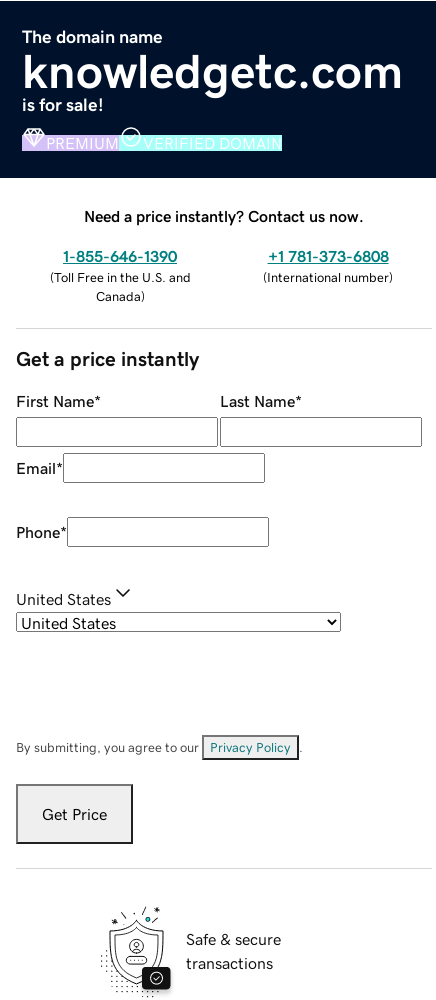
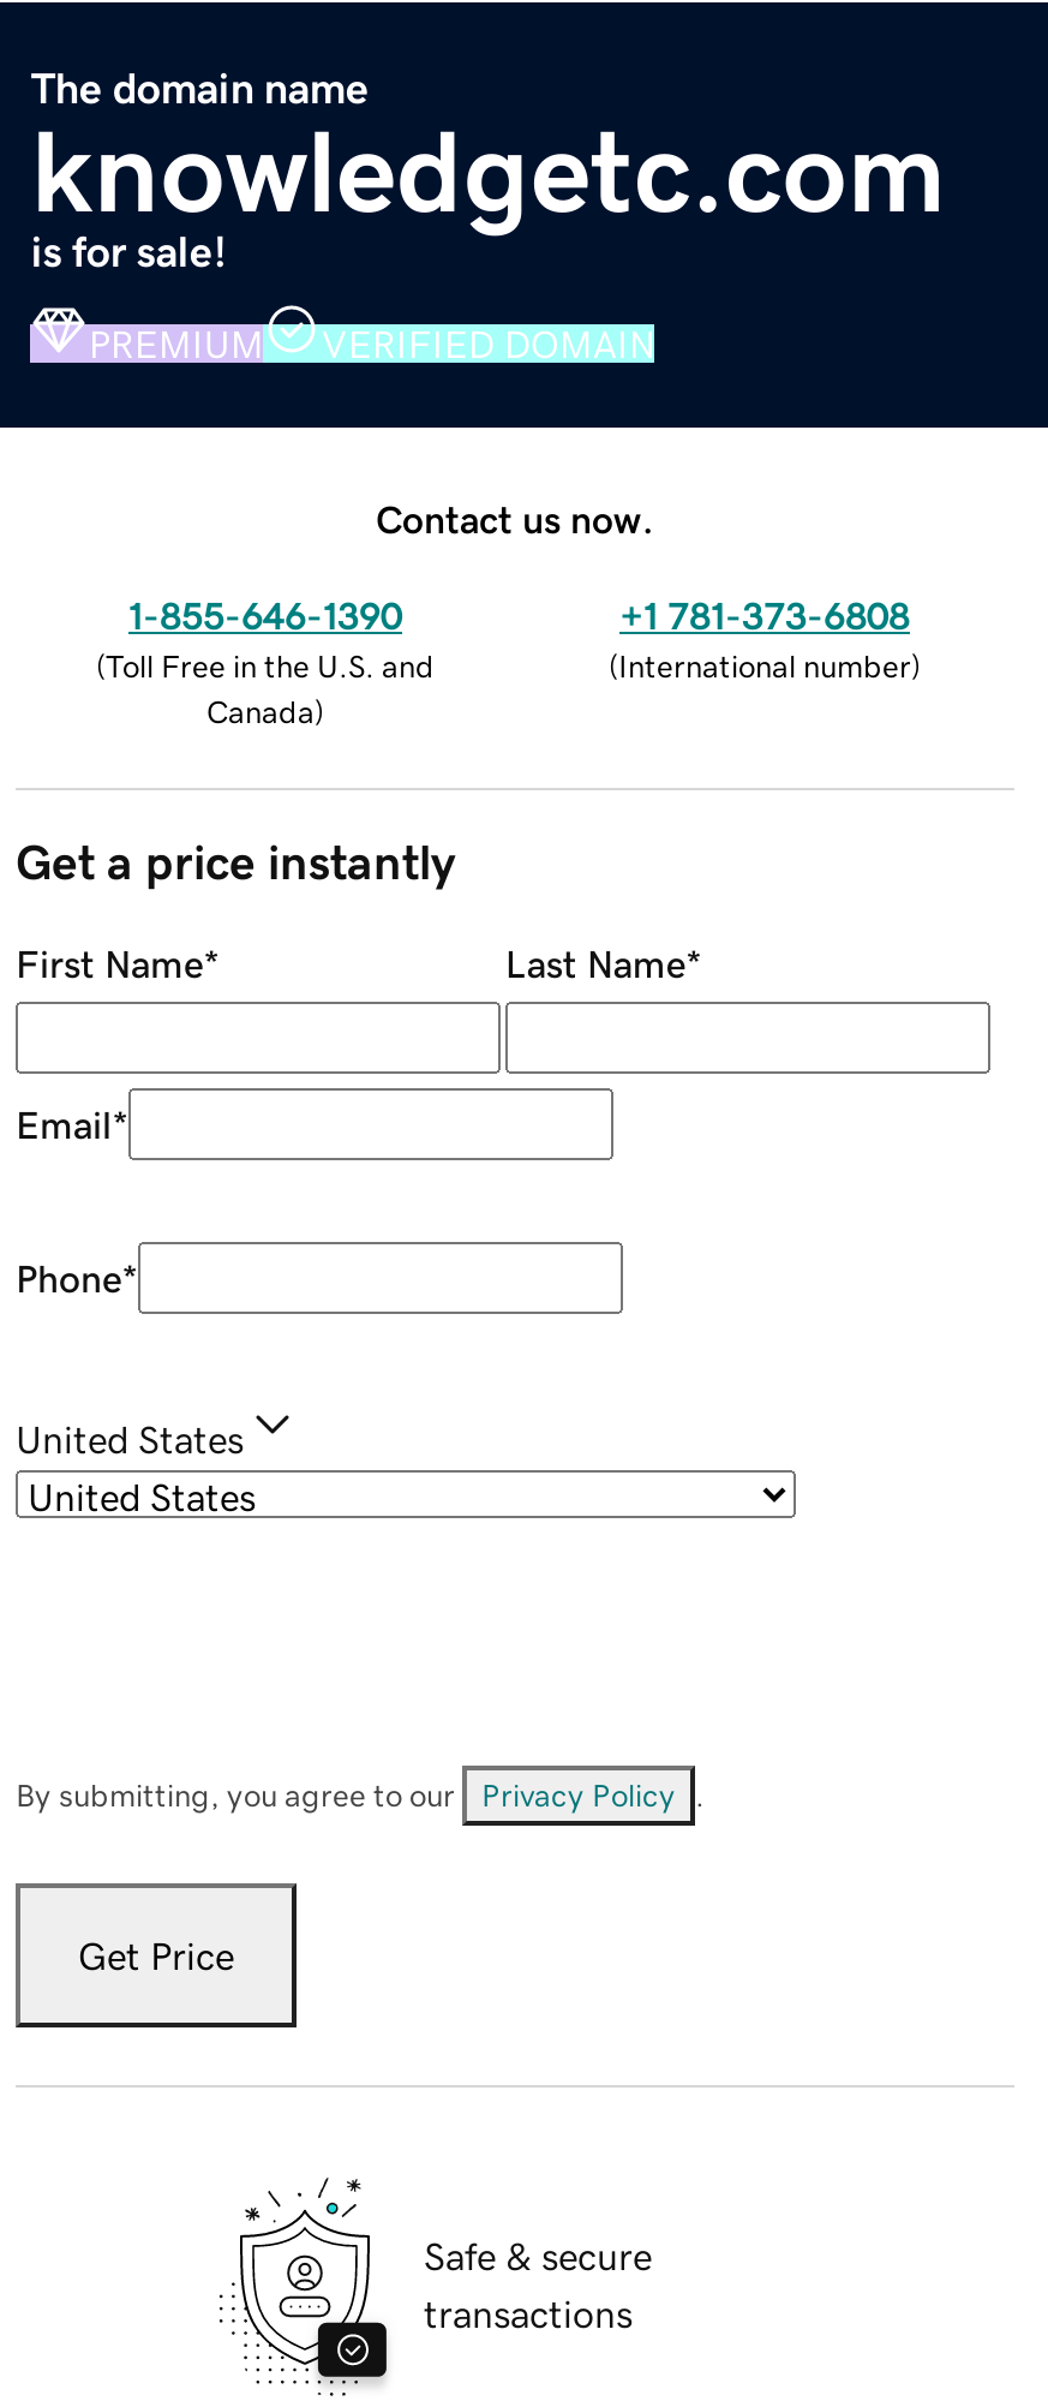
- Need a price instantly? Contact us now.
+ Contact us now.
